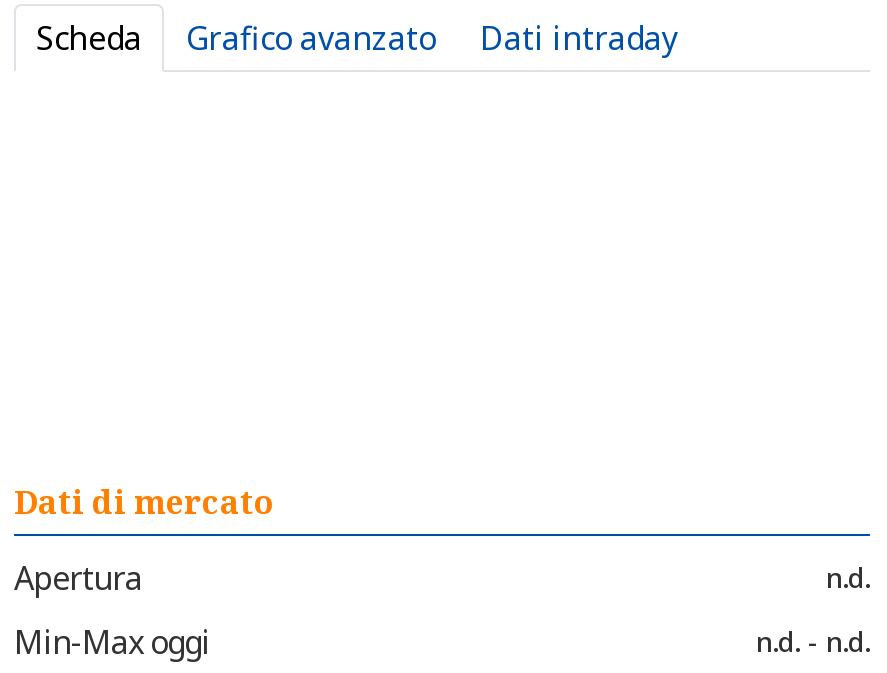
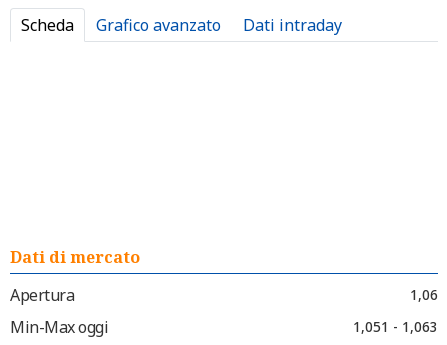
- n.d.
+ 1,06

- n.d. - n.d.
+ 1,051 - 1,063
